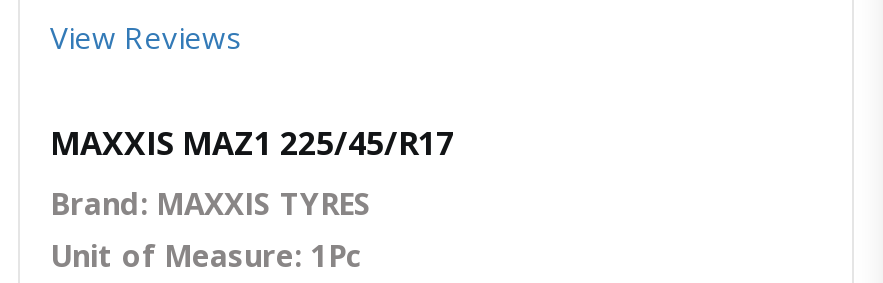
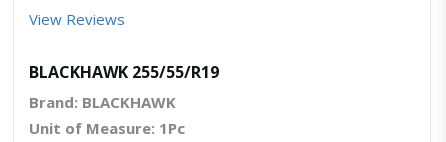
- MAXXIS MAZ1 225/45/R17
- Brand: MAXXIS TYRES
+ BLACKHAWK 255/55/R19
+ Brand: BLACKHAWK
